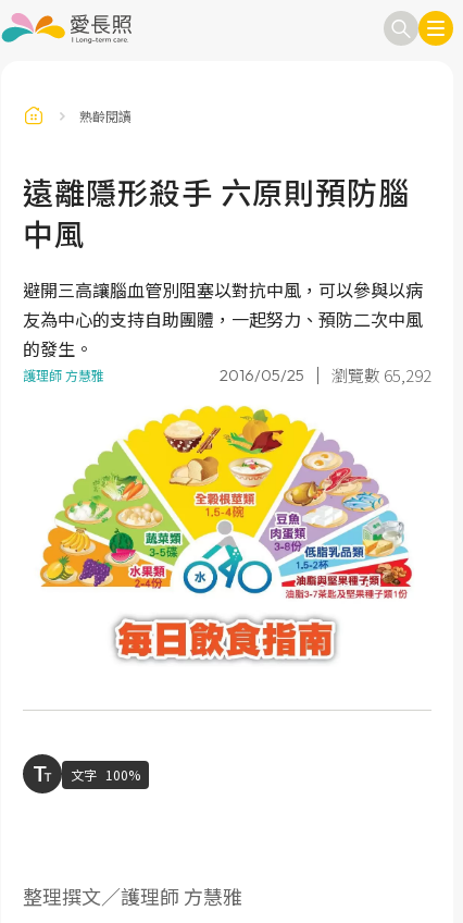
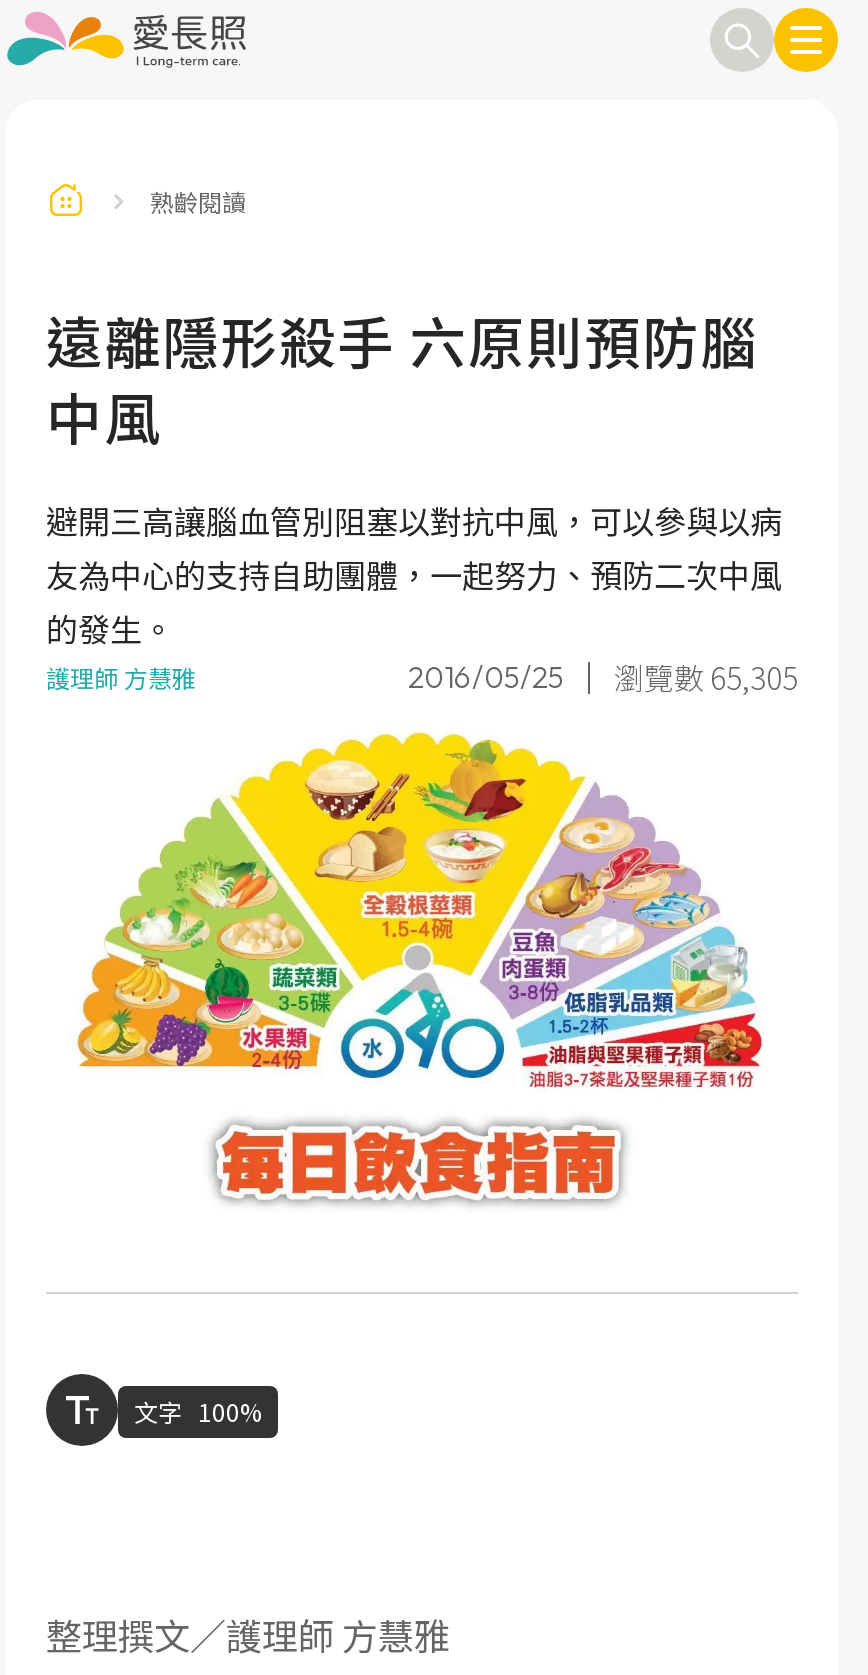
- 2016/05/25 瀏覽數 65,292
+ 2016/05/25 瀏覽數 65,305
